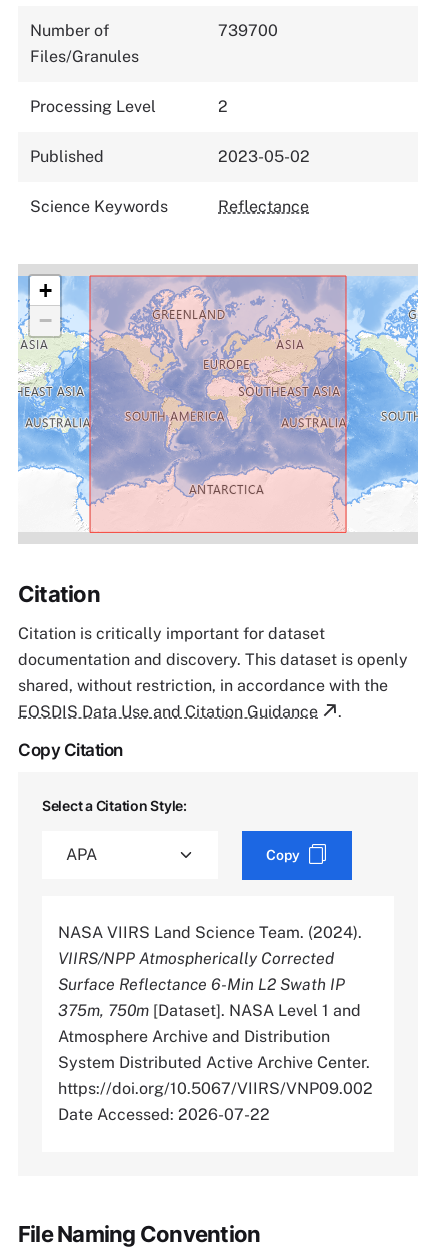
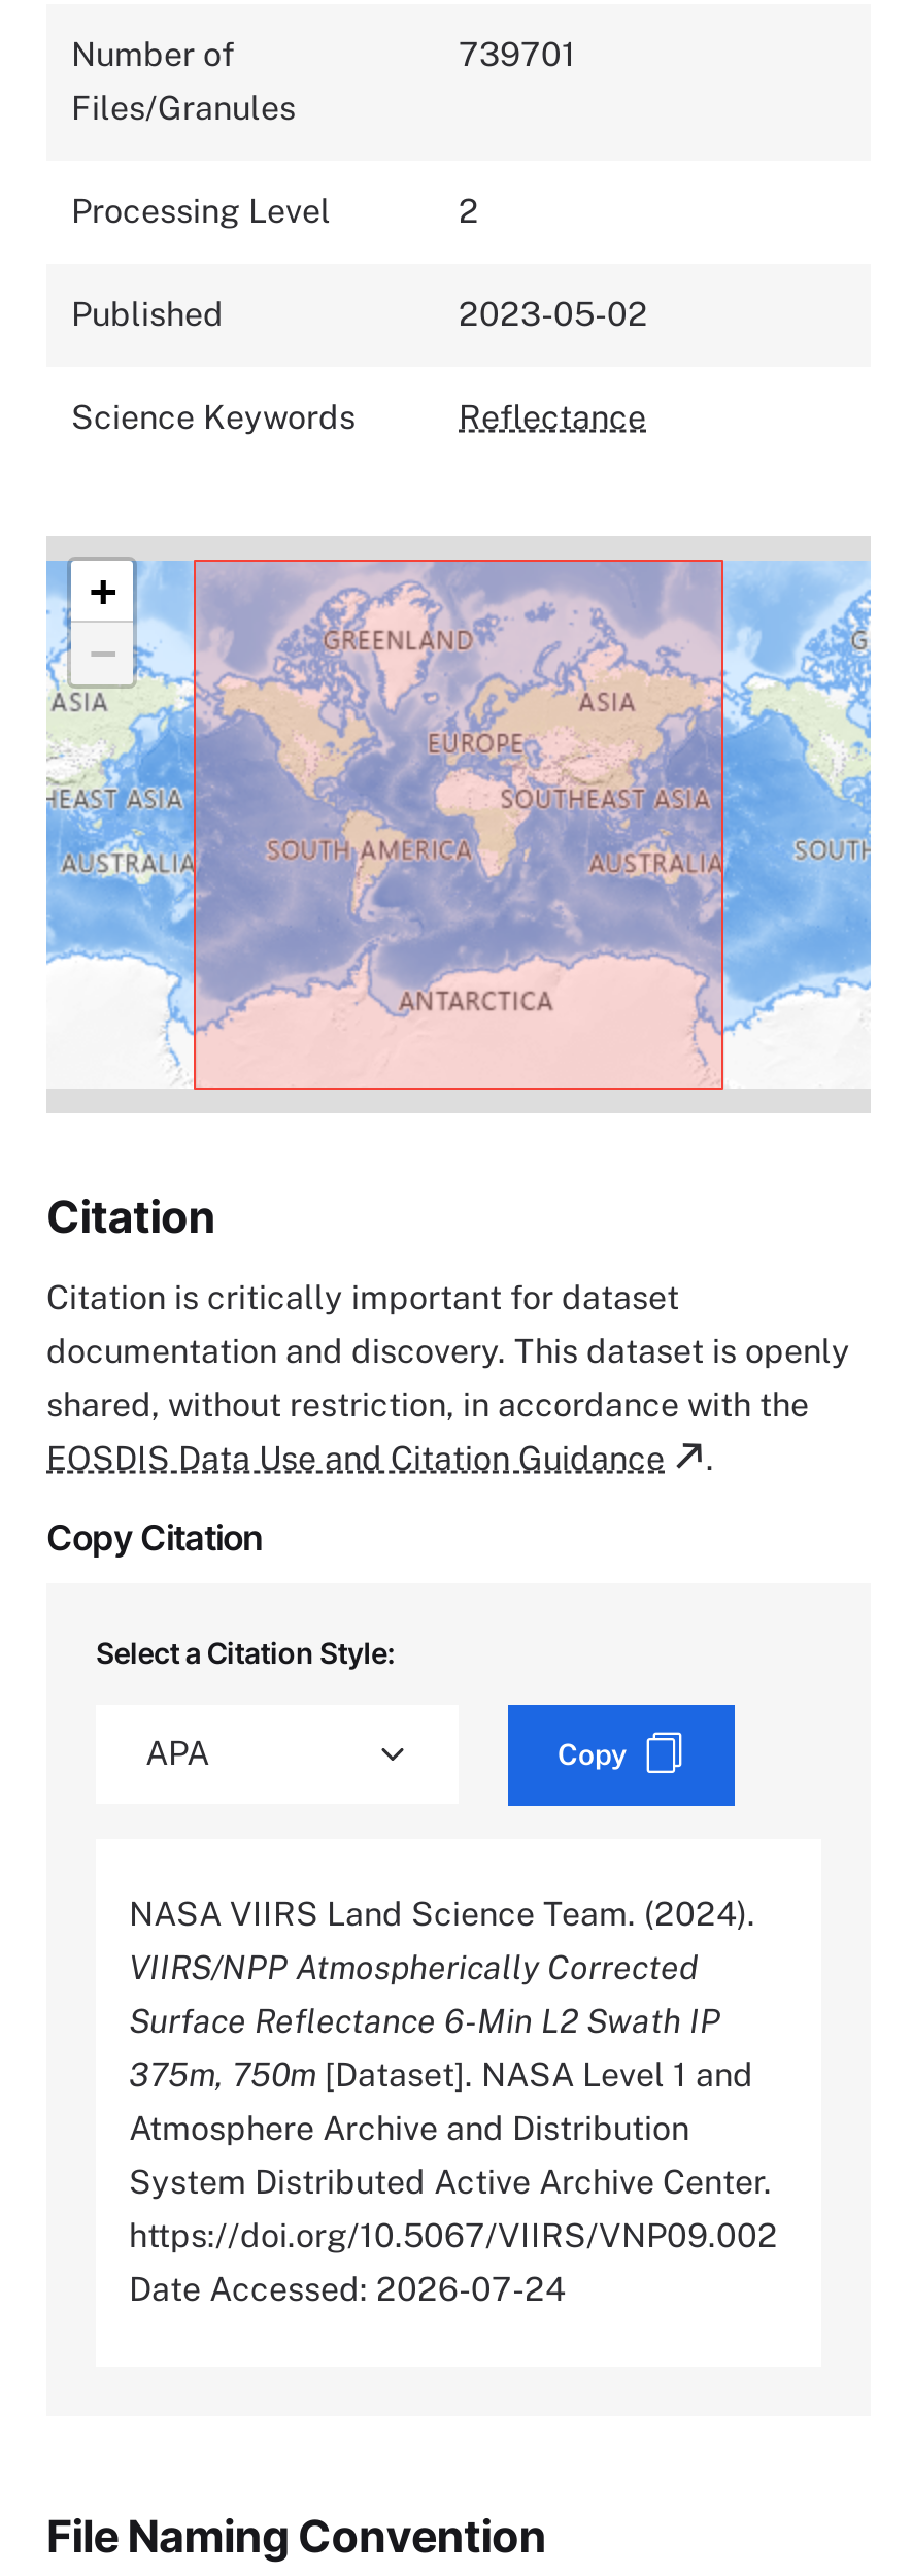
- 739700
+ 739701

- Date Accessed: 2026-07-22
+ Date Accessed: 2026-07-24
